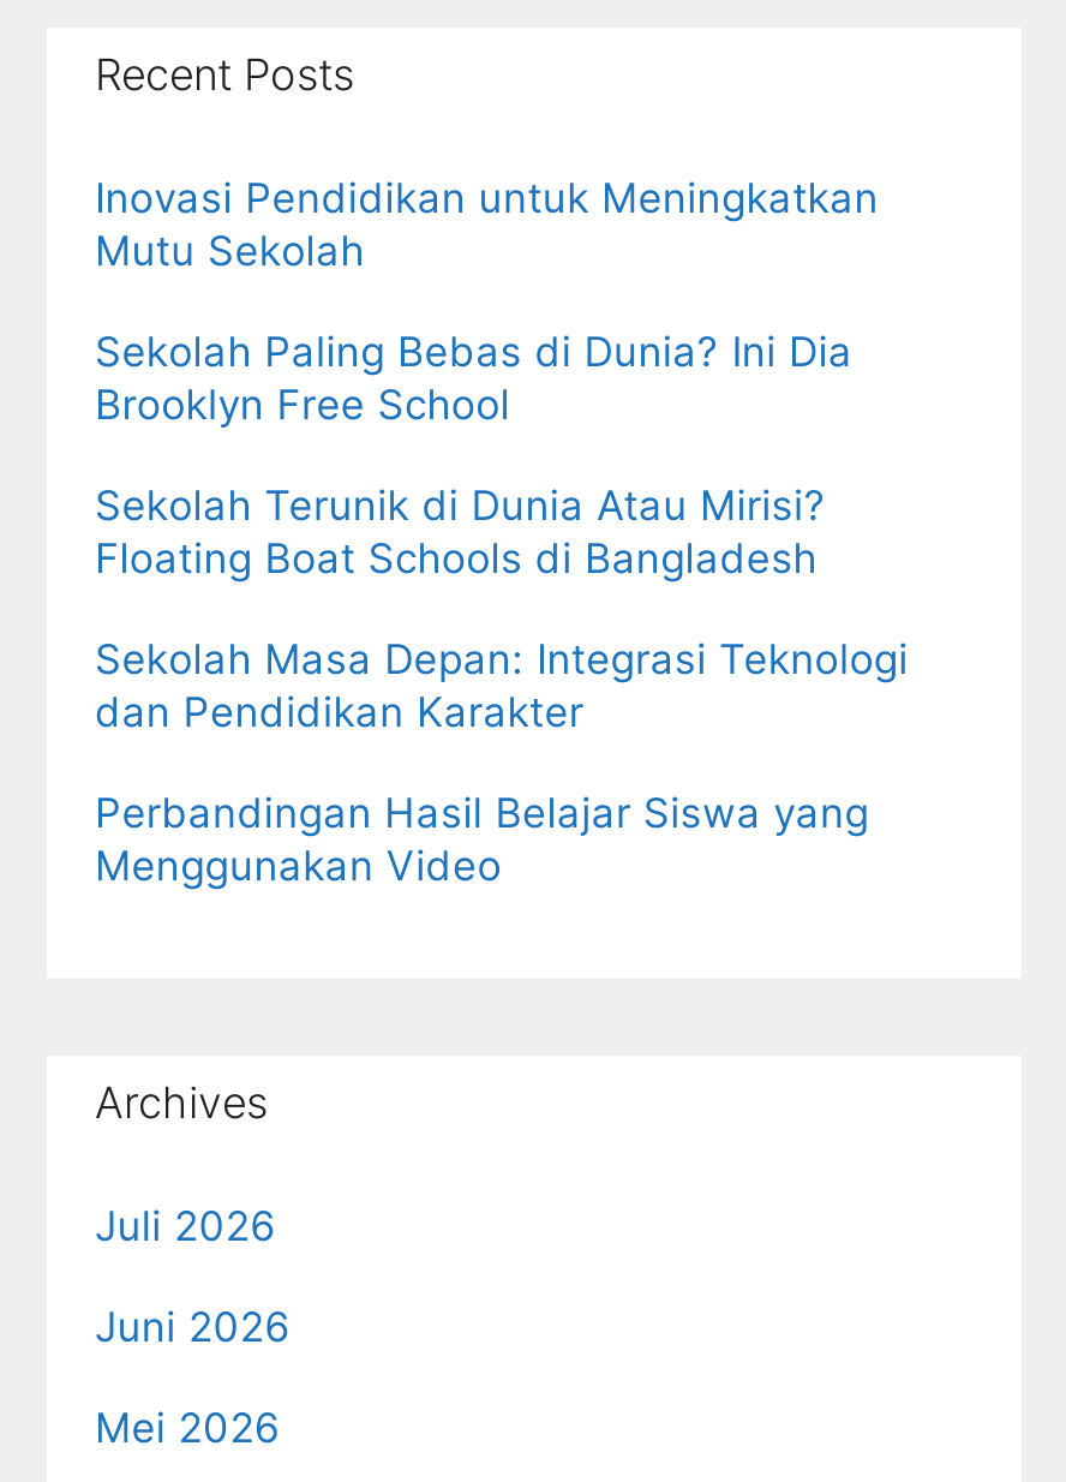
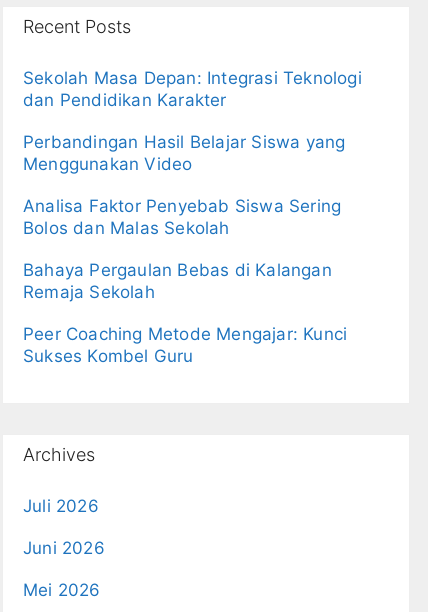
- Inovasi Pendidikan untuk Meningkatkan
- Mutu Sekolah
- Sekolah Paling Bebas di Dunia? Ini Dia
- Brooklyn Free School
- Sekolah Terunik di Dunia Atau Mirisi?
- Floating Boat Schools di Bangladesh

moved up: Sekolah Masa Depan: Integrasi Teknologi | dan Pendidikan Karakter | Perbandingan Hasil Belajar Siswa yang | Menggunakan Video

+ Analisa Faktor Penyebab Siswa Sering
+ Bolos dan Malas Sekolah
+ Bahaya Pergaulan Bebas di Kalangan
+ Remaja Sekolah
+ Peer Coaching Metode Mengajar: Kunci
+ Sukses Kombel Guru
